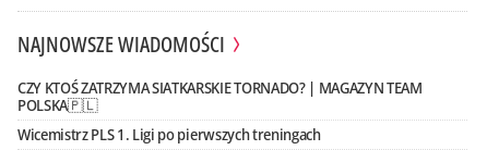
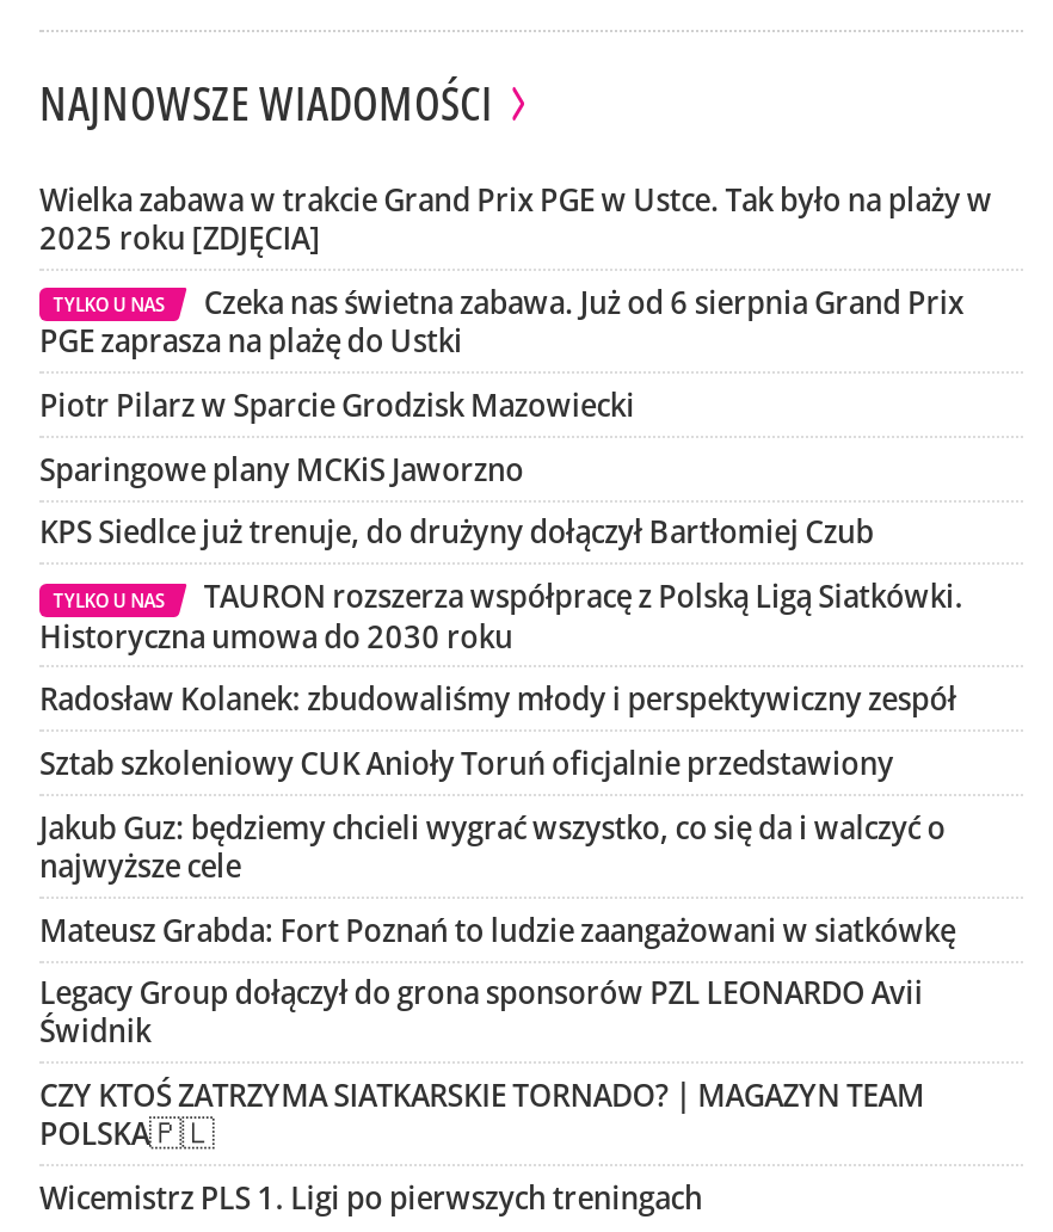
+ Wielka zabawa w trakcie Grand Prix PGE w Ustce. Tak było na plaży w
+ 2025 roku [ZDJĘCIA]
+ TYLKO U NAS
+ Czeka nas świetna zabawa. Już od 6 sierpnia Grand Prix
+ PGE zaprasza na plażę do Ustki
+ Piotr Pilarz w Sparcie Grodzisk Mazowiecki
+ Sparingowe plany MCKiS Jaworzno
+ KPS Siedlce już trenuje, do drużyny dołączył Bartłomiej Czub
+ TYLKO U NAS
+ TAURON rozszerza współpracę z Polską Ligą Siatkówki.
+ Historyczna umowa do 2030 roku
+ Radosław Kolanek: zbudowaliśmy młody i perspektywiczny zespół
+ Sztab szkoleniowy CUK Anioły Toruń oficjalnie przedstawiony
+ Jakub Guz: będziemy chcieli wygrać wszystko, co się da i walczyć o
+ najwyższe cele
+ Mateusz Grabda: Fort Poznań to ludzie zaangażowani w siatkówkę
+ Legacy Group dołączył do grona sponsorów PZL LEONARDO Avii
+ Świdnik
